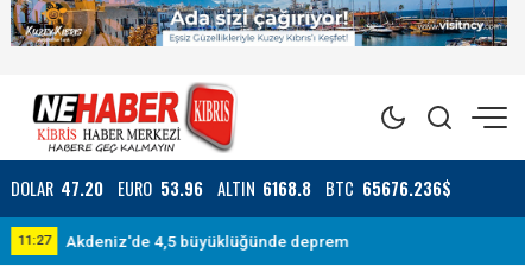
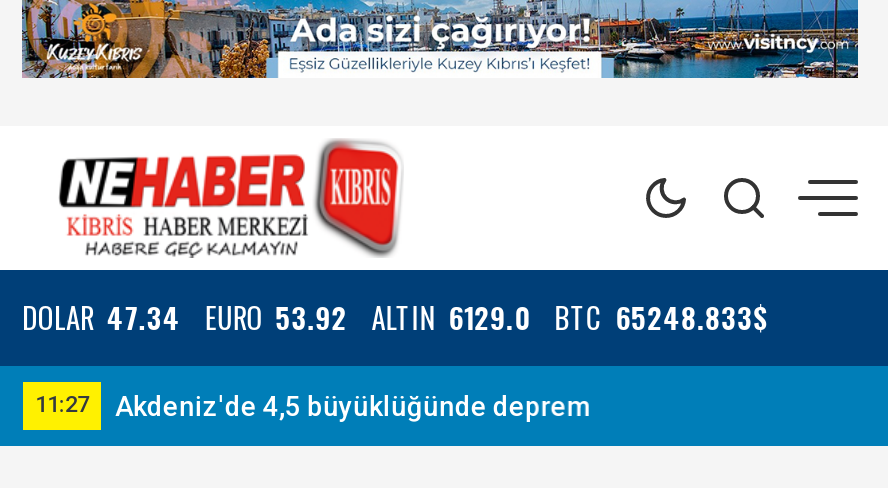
- DOLAR 47.20 EURO 53.96 ALTIN 6168.8 BTC 65676.236$
+ DOLAR 47.34 EURO 53.92 ALTIN 6129.0 BTC 65248.833$
